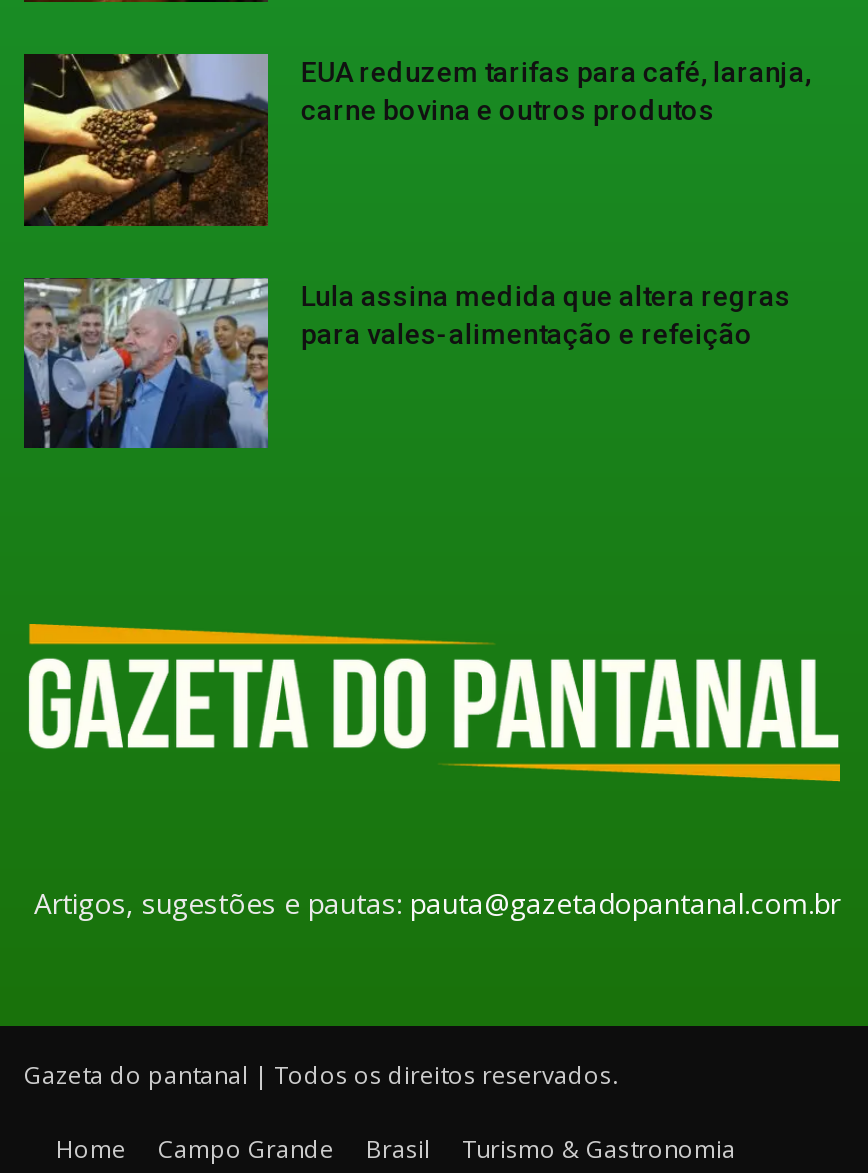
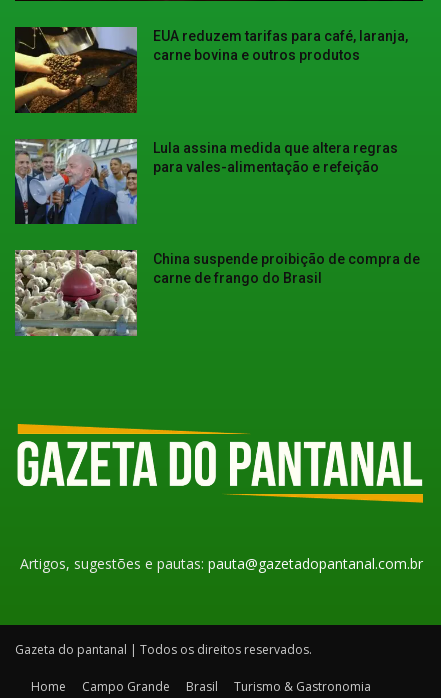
+ [image]
+ China suspende proibição de compra de
+ carne de frango do Brasil
